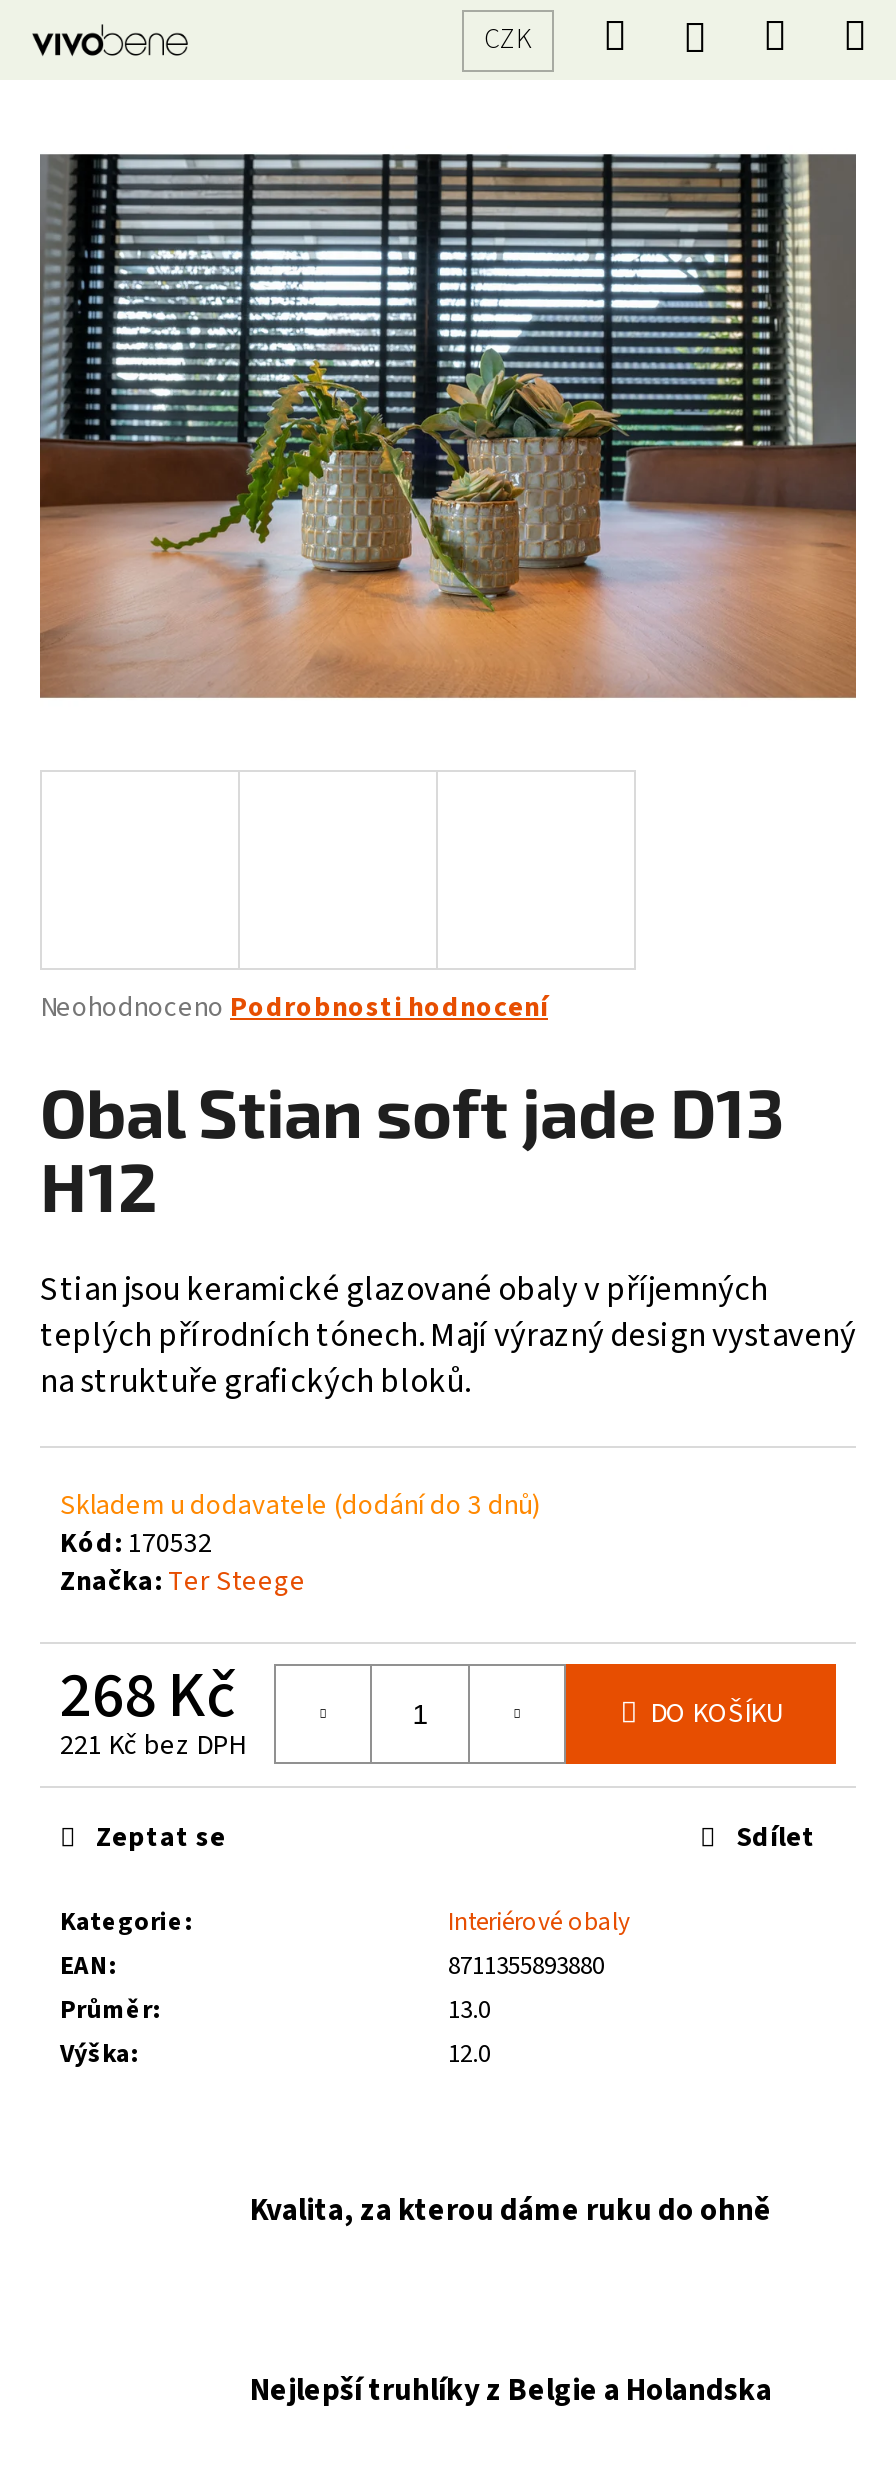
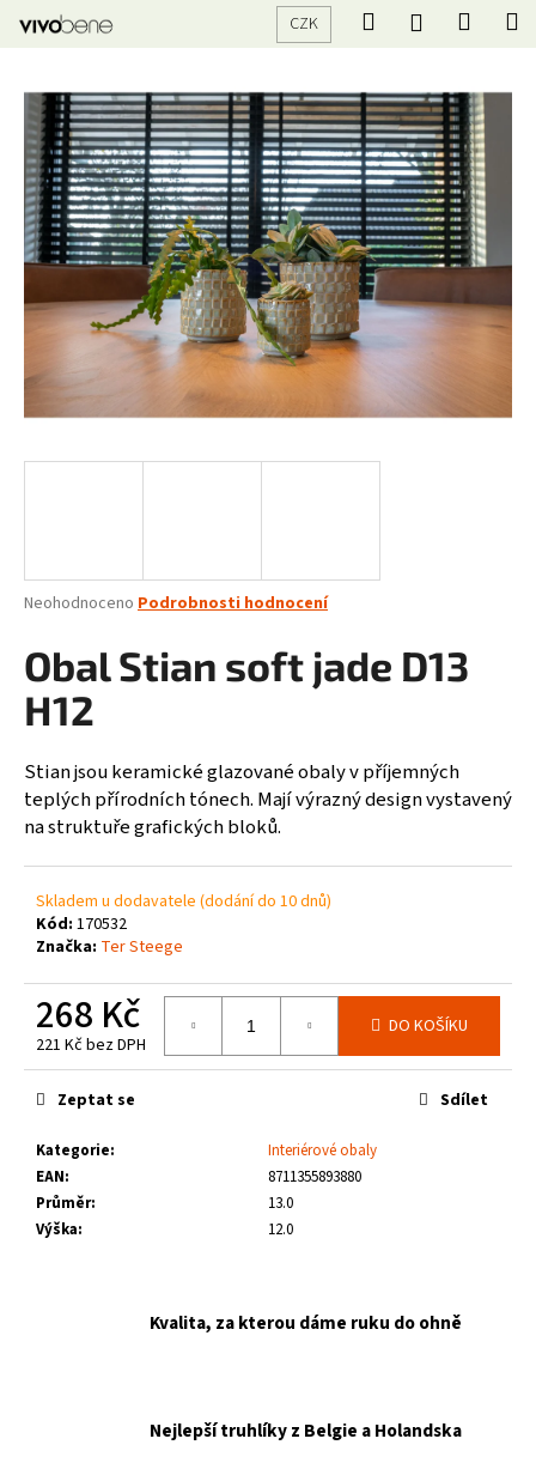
- Skladem u dodavatele (dodání do 3 dnů)
+ Skladem u dodavatele (dodání do 10 dnů)
